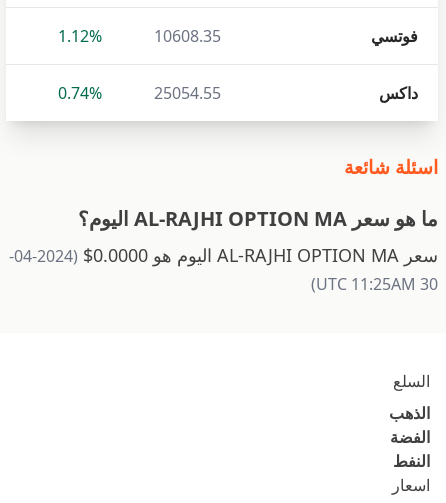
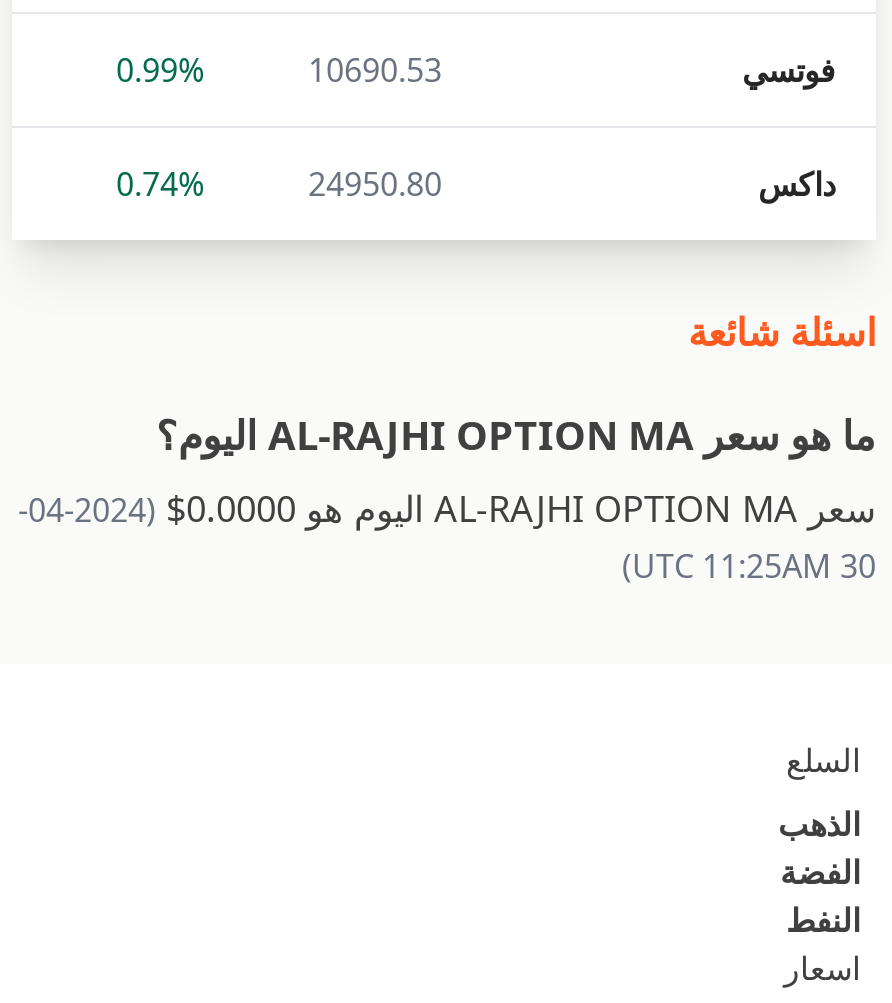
- 1.12%
+ 0.99%

- 10608.35
+ 10690.53

- 25054.55
+ 24950.80
